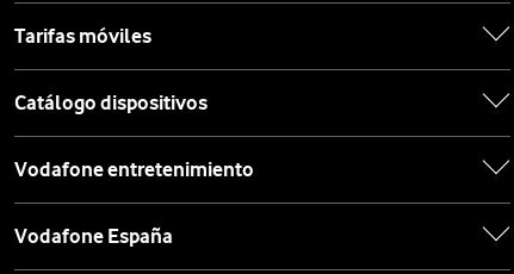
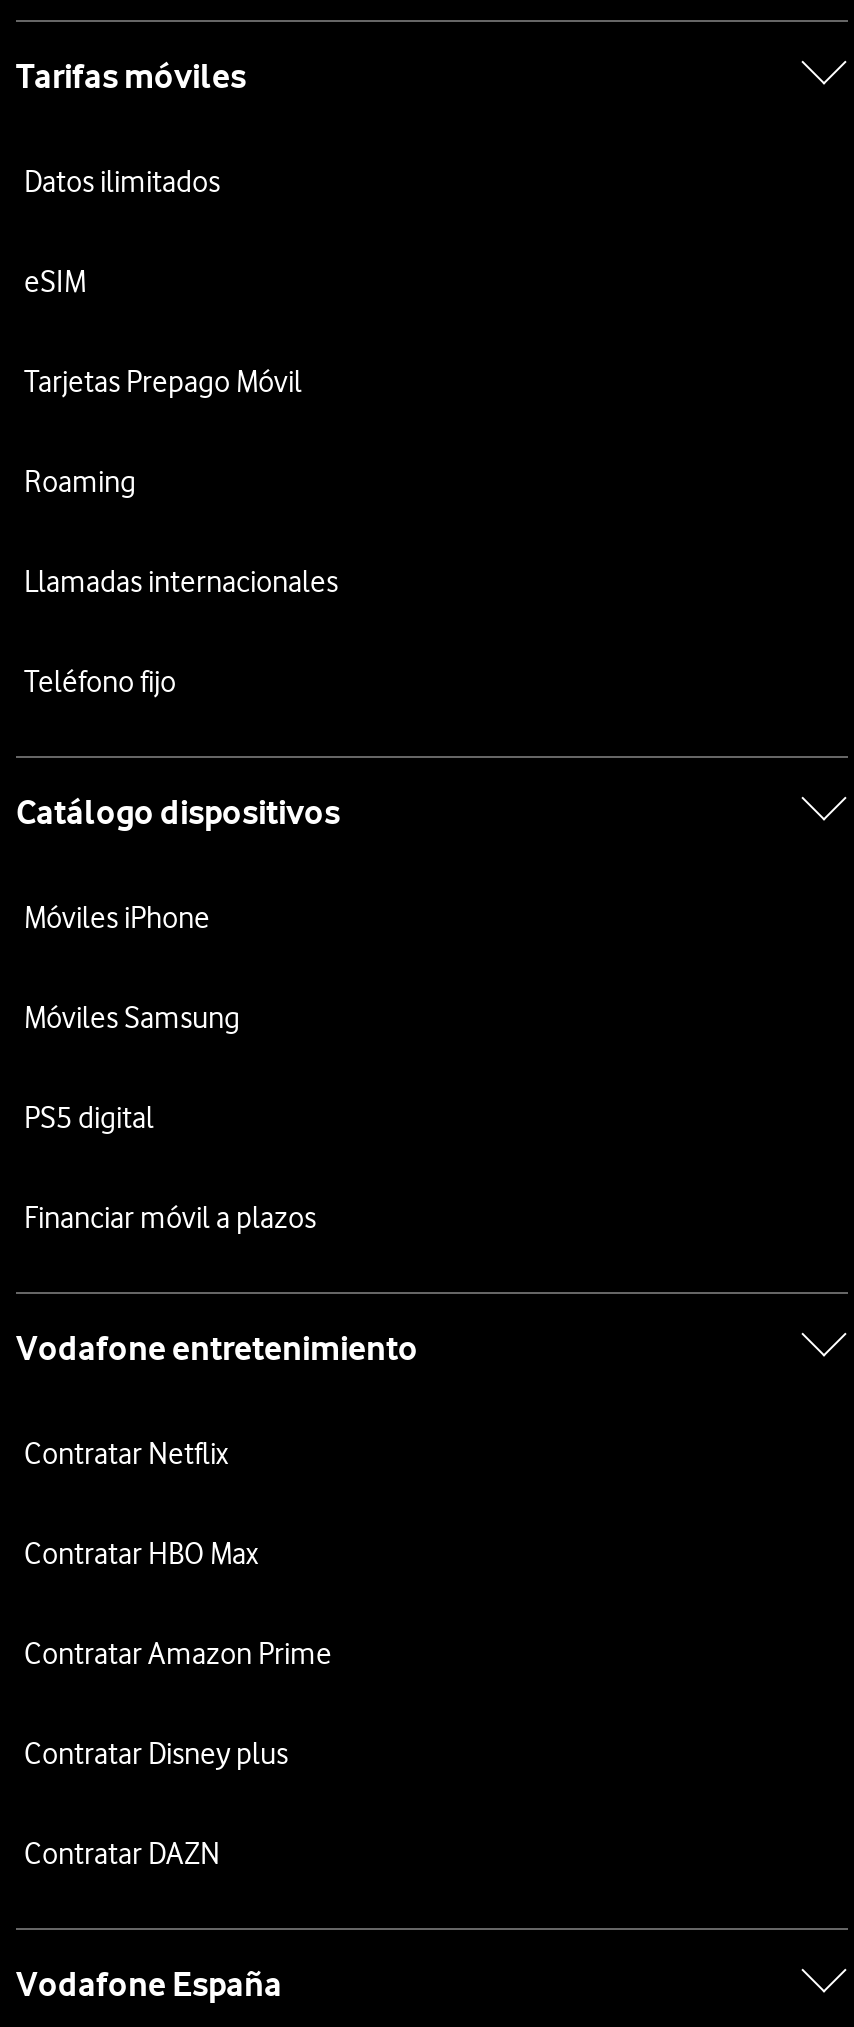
+ Datos ilimitados
+ eSIM
+ Tarjetas Prepago Móvil
+ Roaming
+ Llamadas internacionales
+ Teléfono fijo

+ Móviles iPhone
+ Móviles Samsung
+ PS5 digital
+ Financiar móvil a plazos

+ Contratar Netflix
+ Contratar HBO Max
+ Contratar Amazon Prime
+ Contratar Disney plus
+ Contratar DAZN
